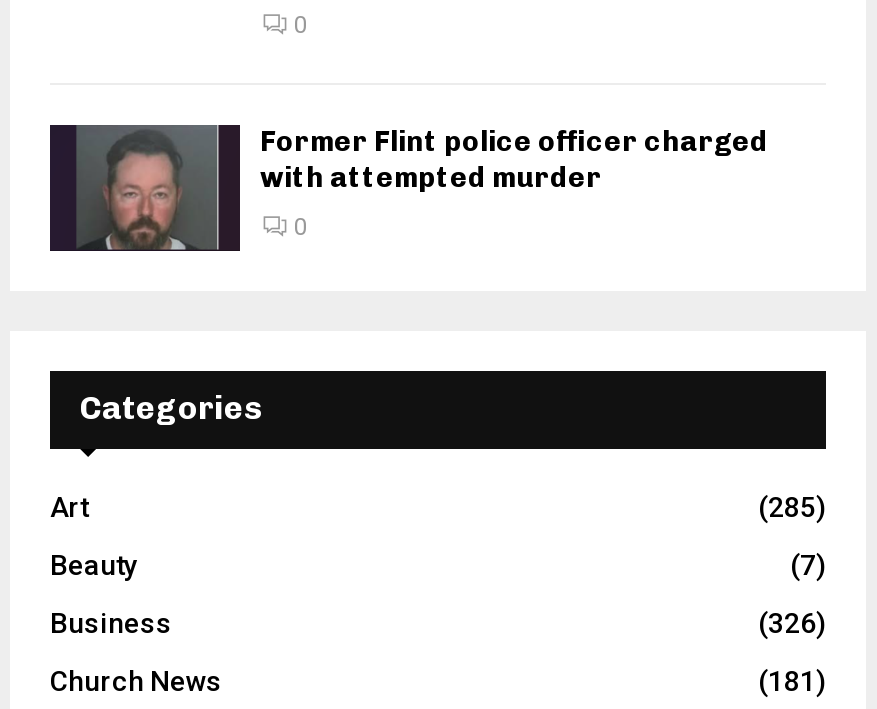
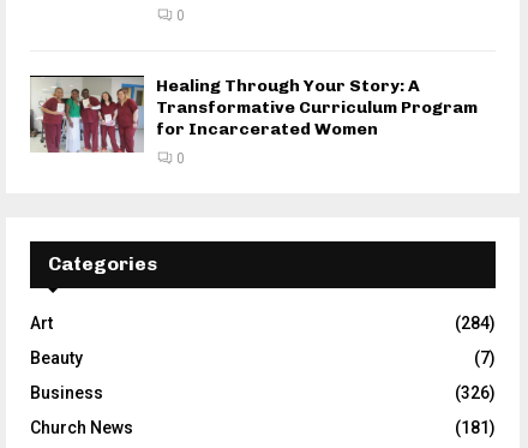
- [image]
- Former Flint police officer charged
- with attempted murder
+ [image]
+ Healing Through Your Story: A
+ Transformative Curriculum Program
+ for Incarcerated Women

- (285)
+ (284)
